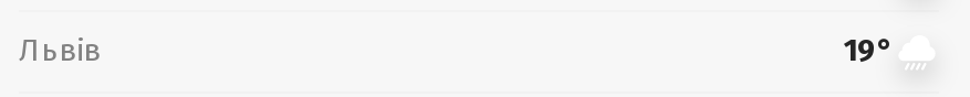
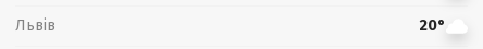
- 19°
+ 20°
